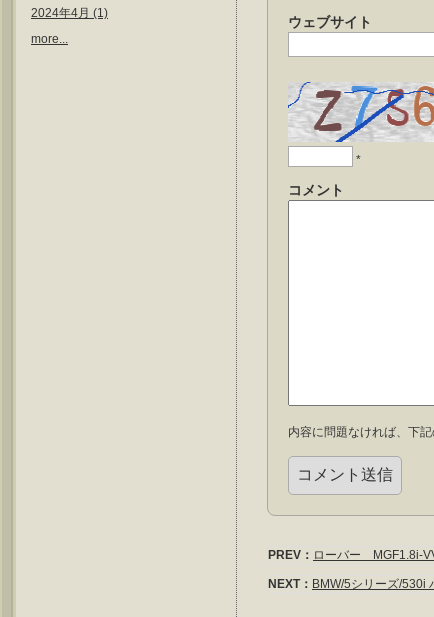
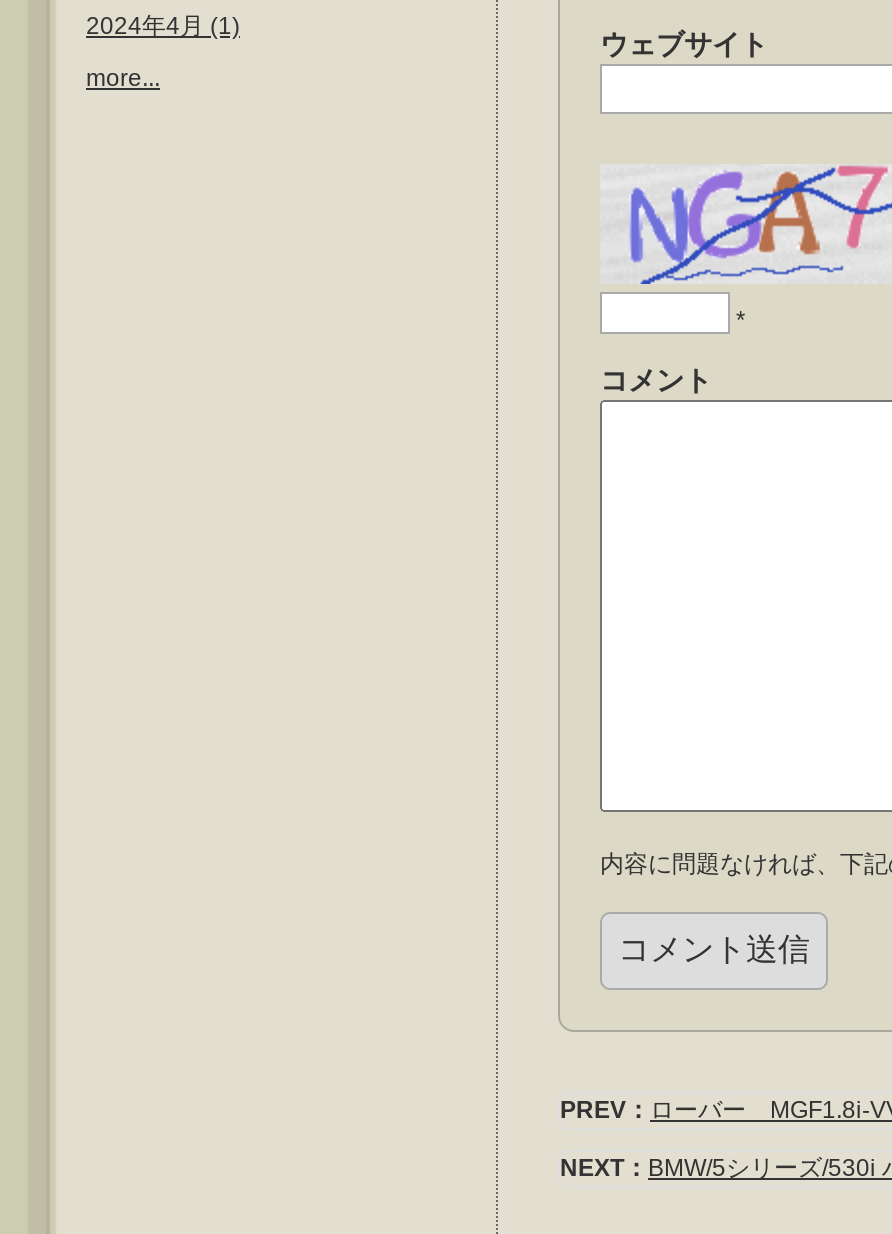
- [image]
+ [image]
